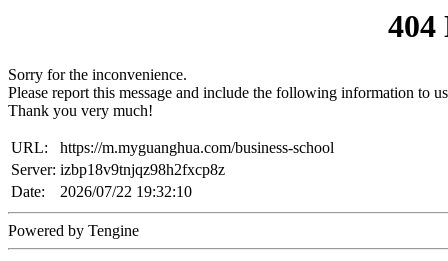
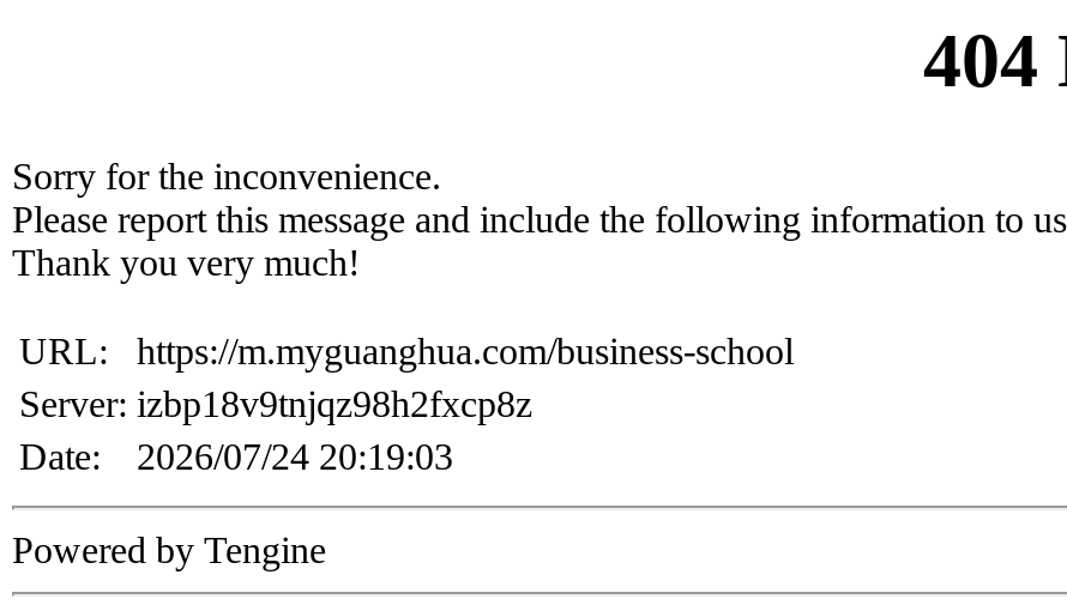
- Date: 2026/07/22 19:32:10
+ Date: 2026/07/24 20:19:03
